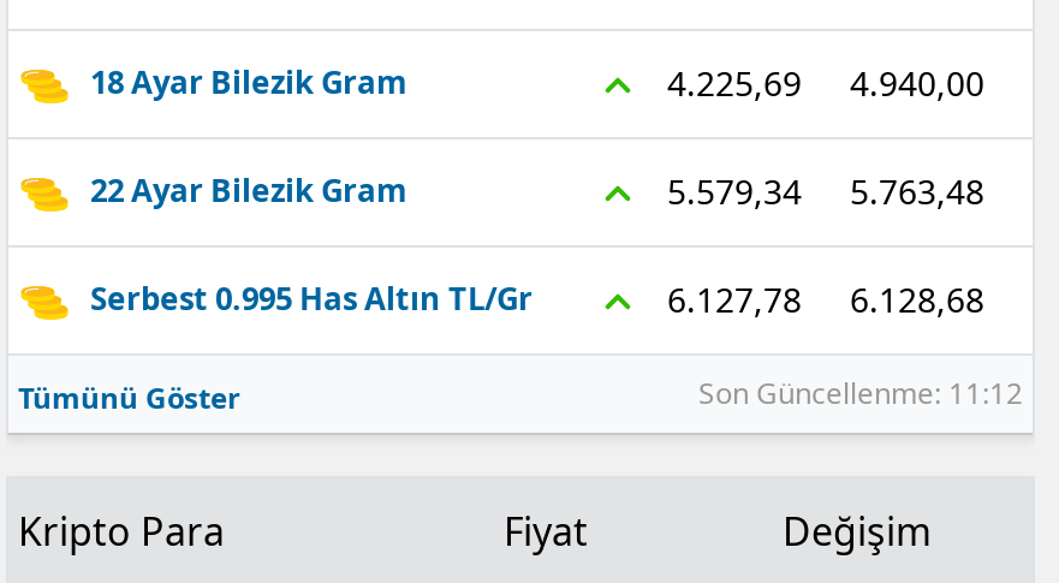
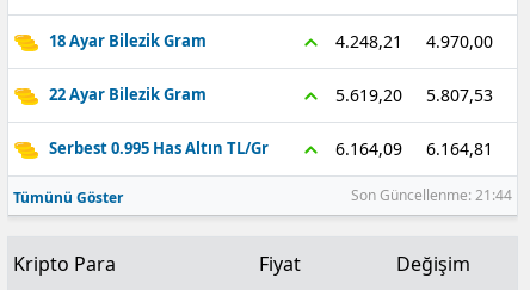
- 4.225,69
+ 4.248,21

- 4.940,00
+ 4.970,00

- 5.579,34
+ 5.619,20

- 5.763,48
+ 5.807,53

- 6.127,78
+ 6.164,09

- 6.128,68
+ 6.164,81

- Son Güncellenme: 11:12
+ Son Güncellenme: 21:44
